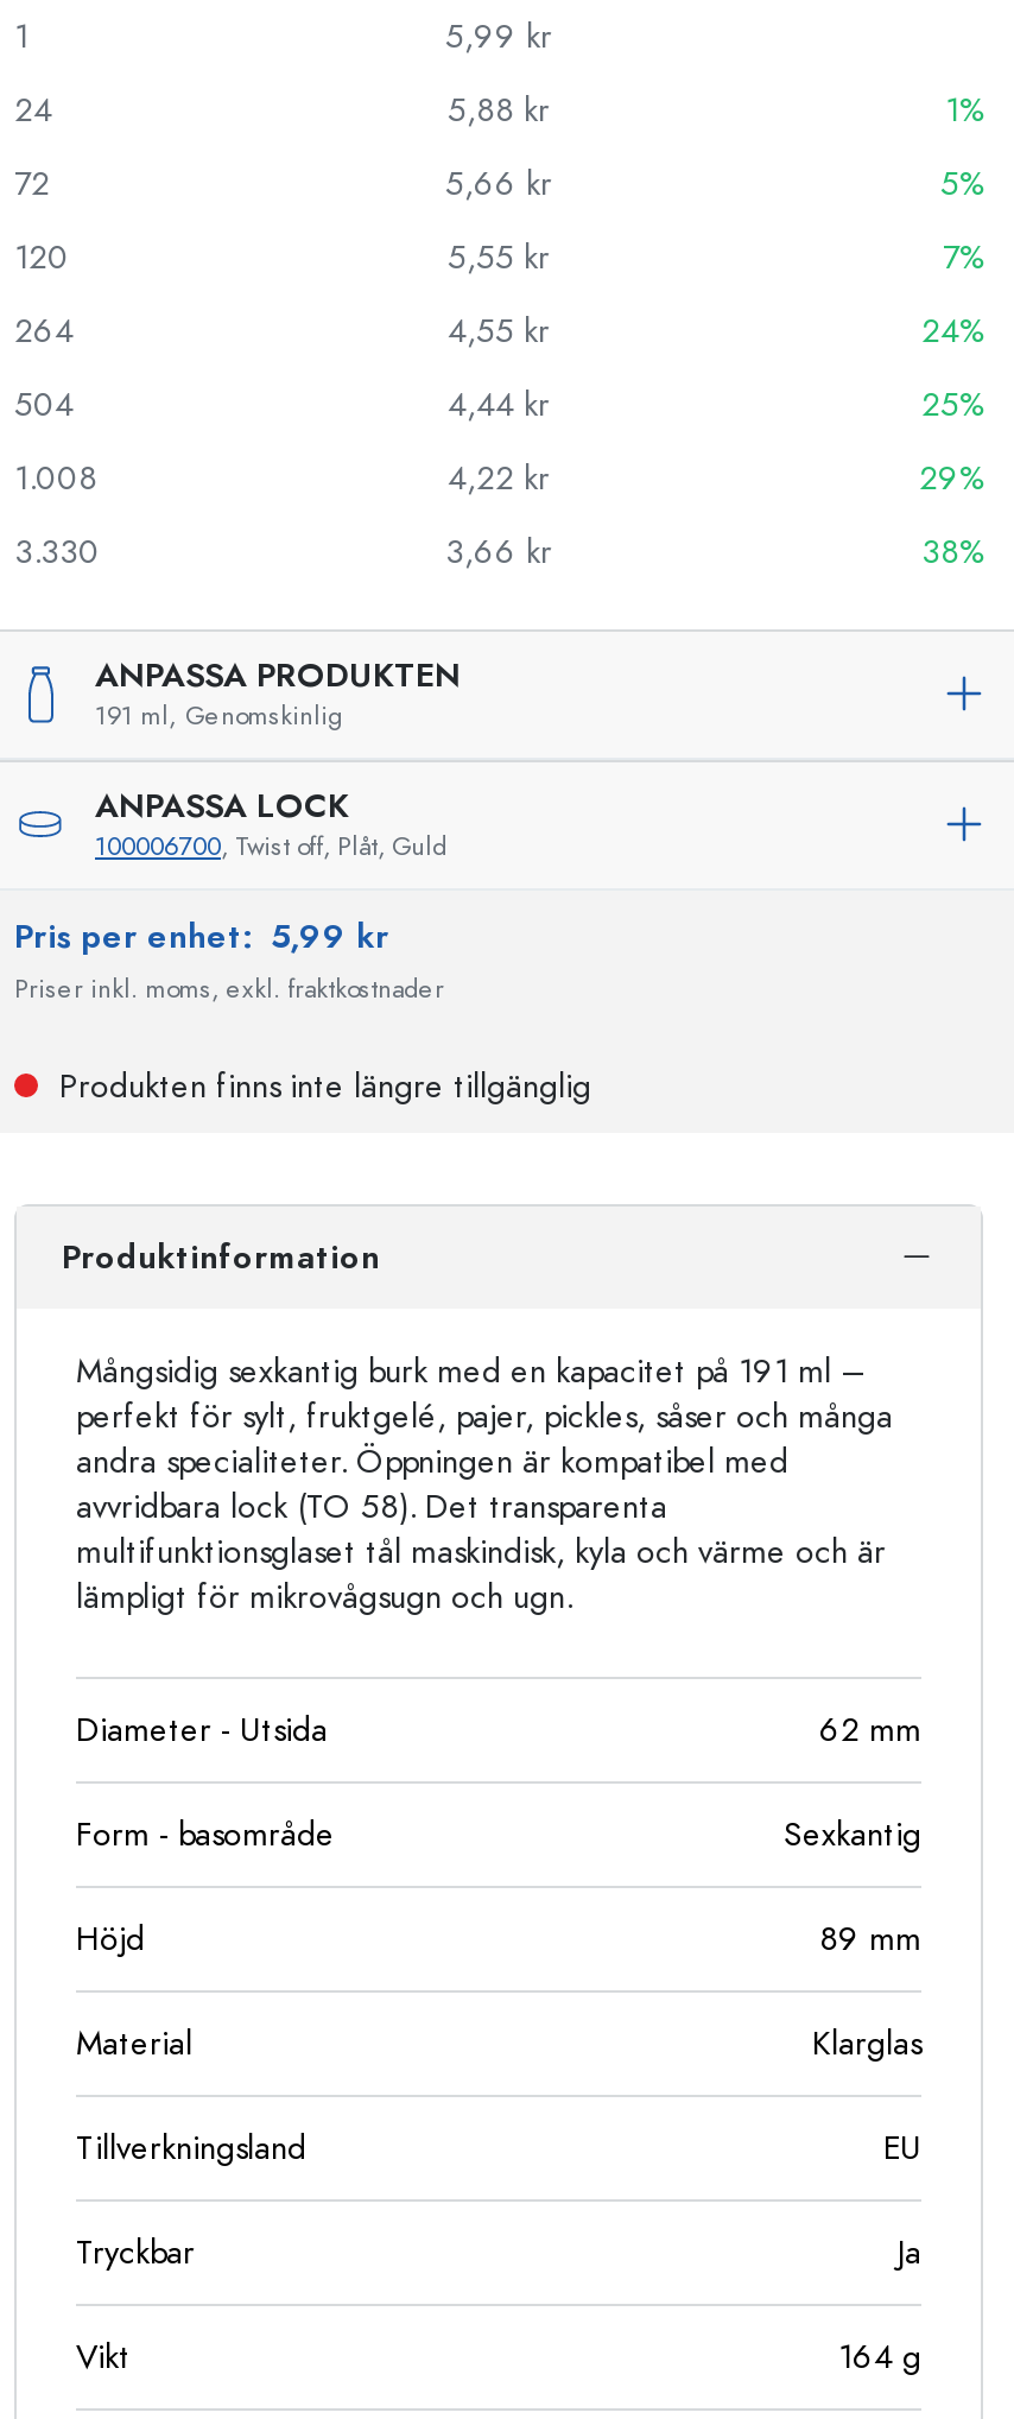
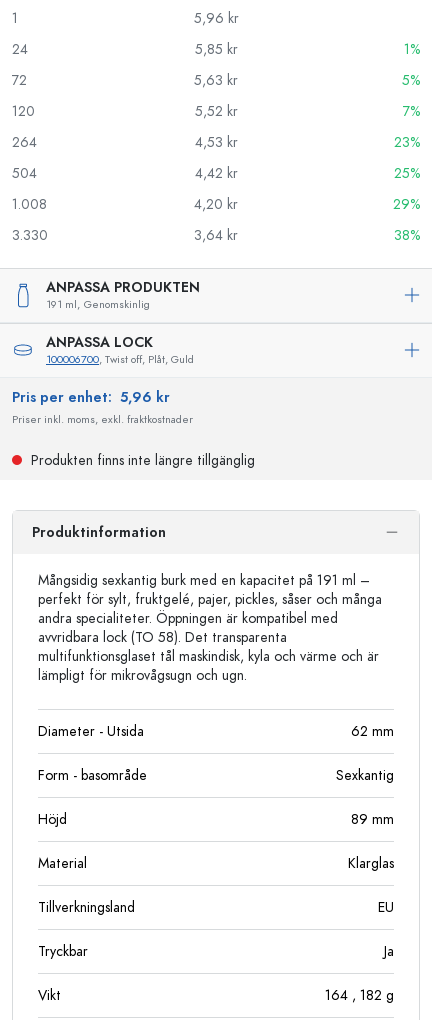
- 5,99 kr
+ 5,96 kr

- 5,88 kr
+ 5,85 kr

- 5,66 kr
+ 5,63 kr

- 5,55 kr
+ 5,52 kr

- 4,55 kr
+ 4,53 kr

- 24%
+ 23%

- 4,44 kr
+ 4,42 kr

- 4,22 kr
+ 4,20 kr

- 3,66 kr
+ 3,64 kr

- Pris per enhet: 5,99 kr
+ Pris per enhet: 5,96 kr

- 164 g
+ 164, 182 g
